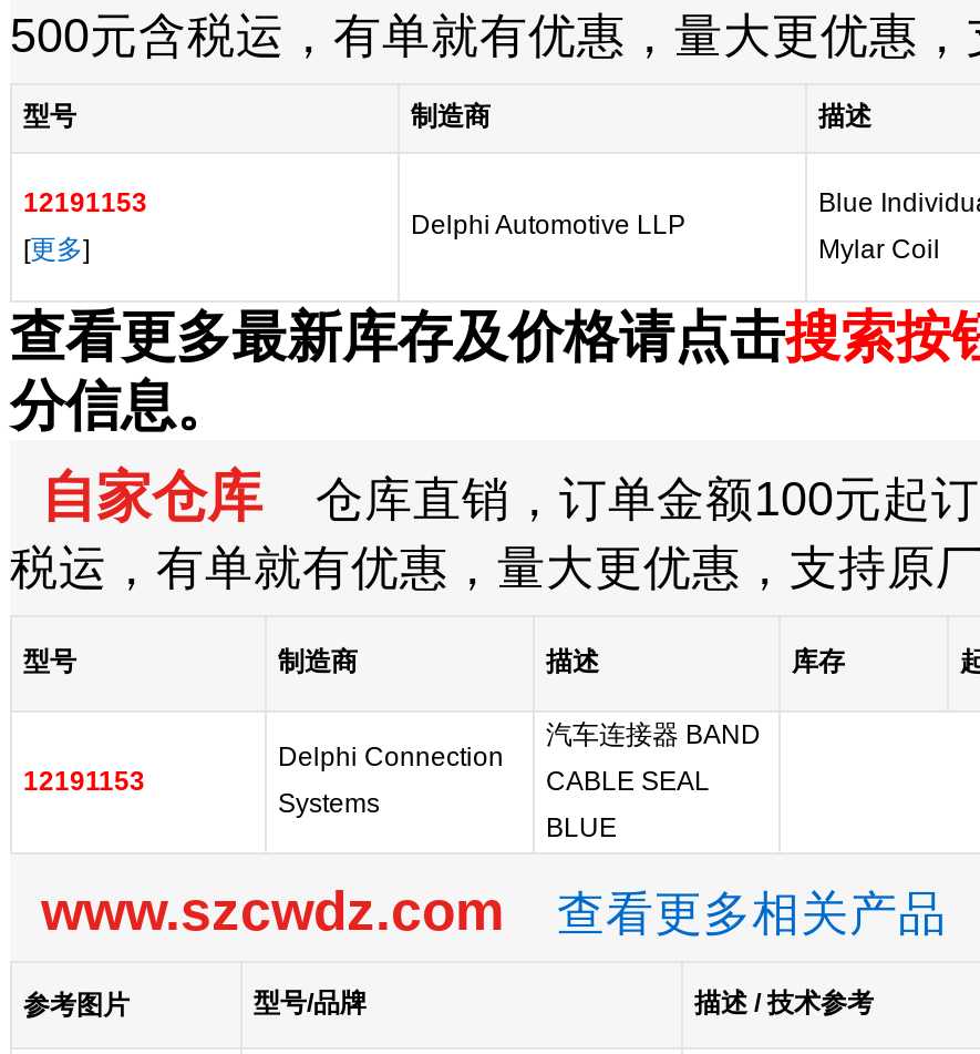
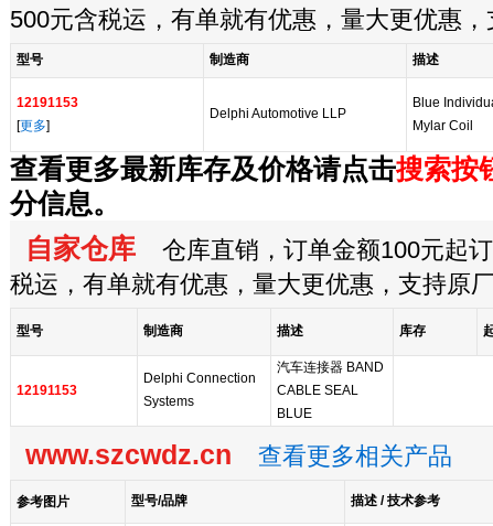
- www.szcwdz.com
+ www.szcwdz.cn
